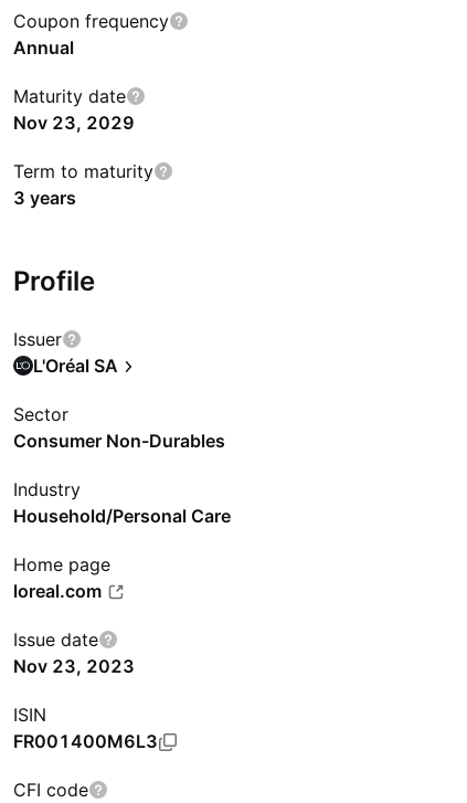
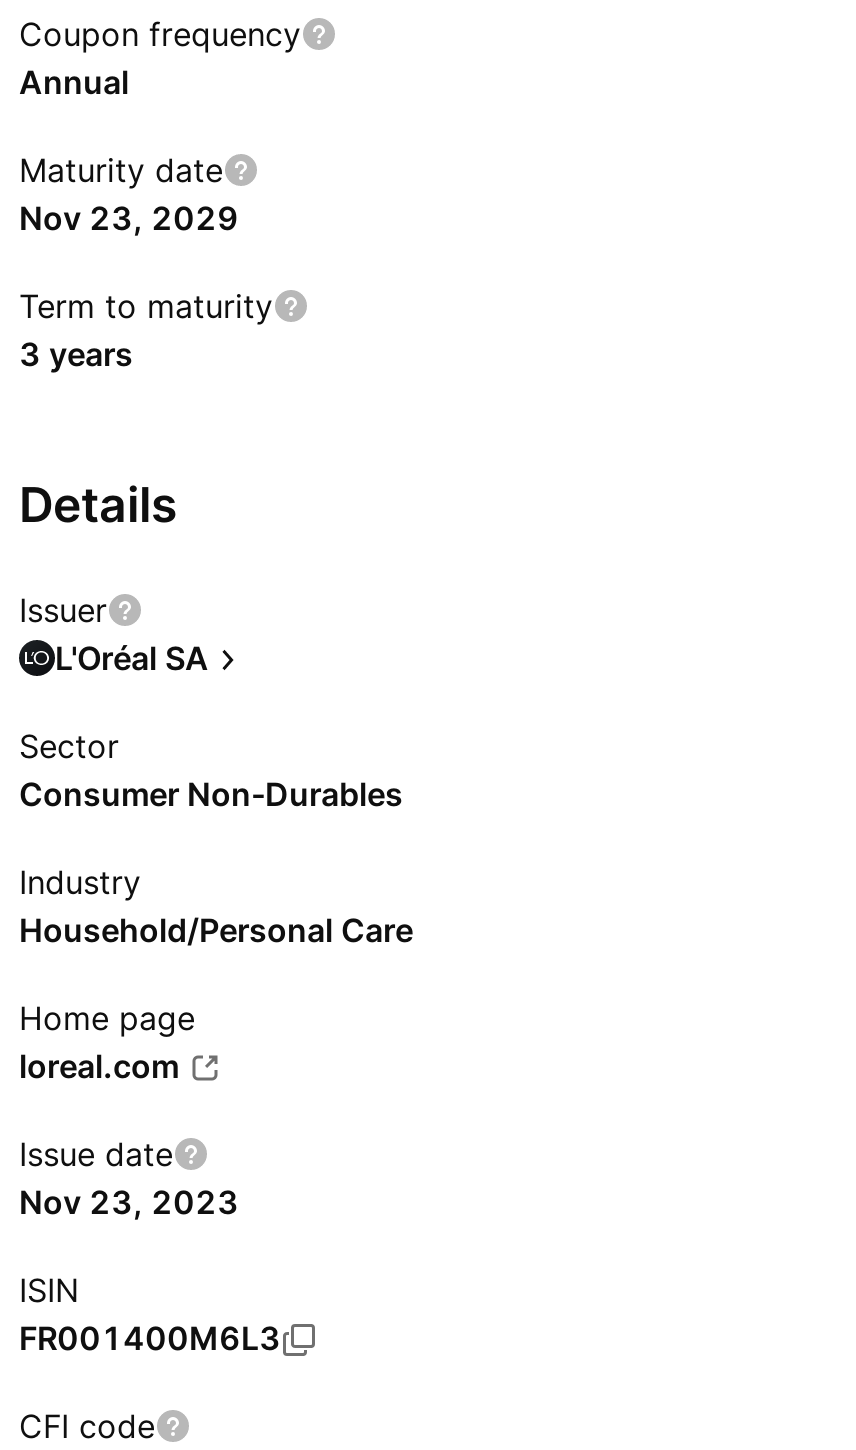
- Profile
+ Details
